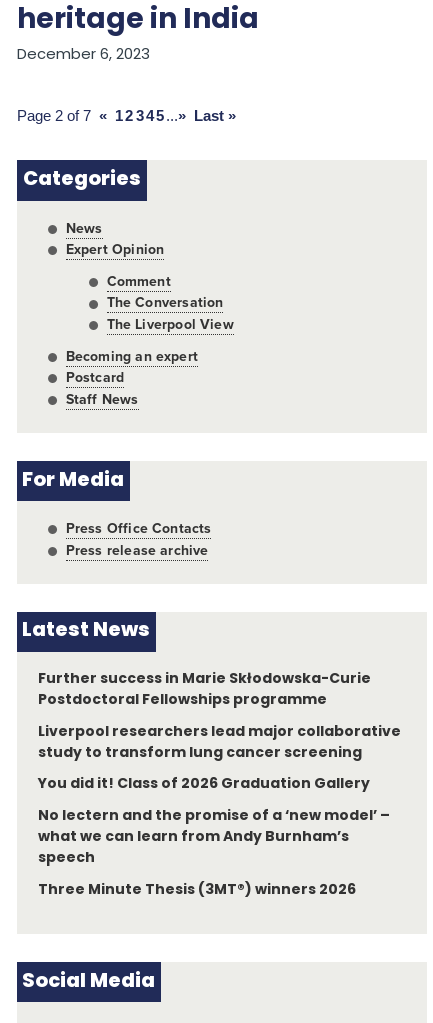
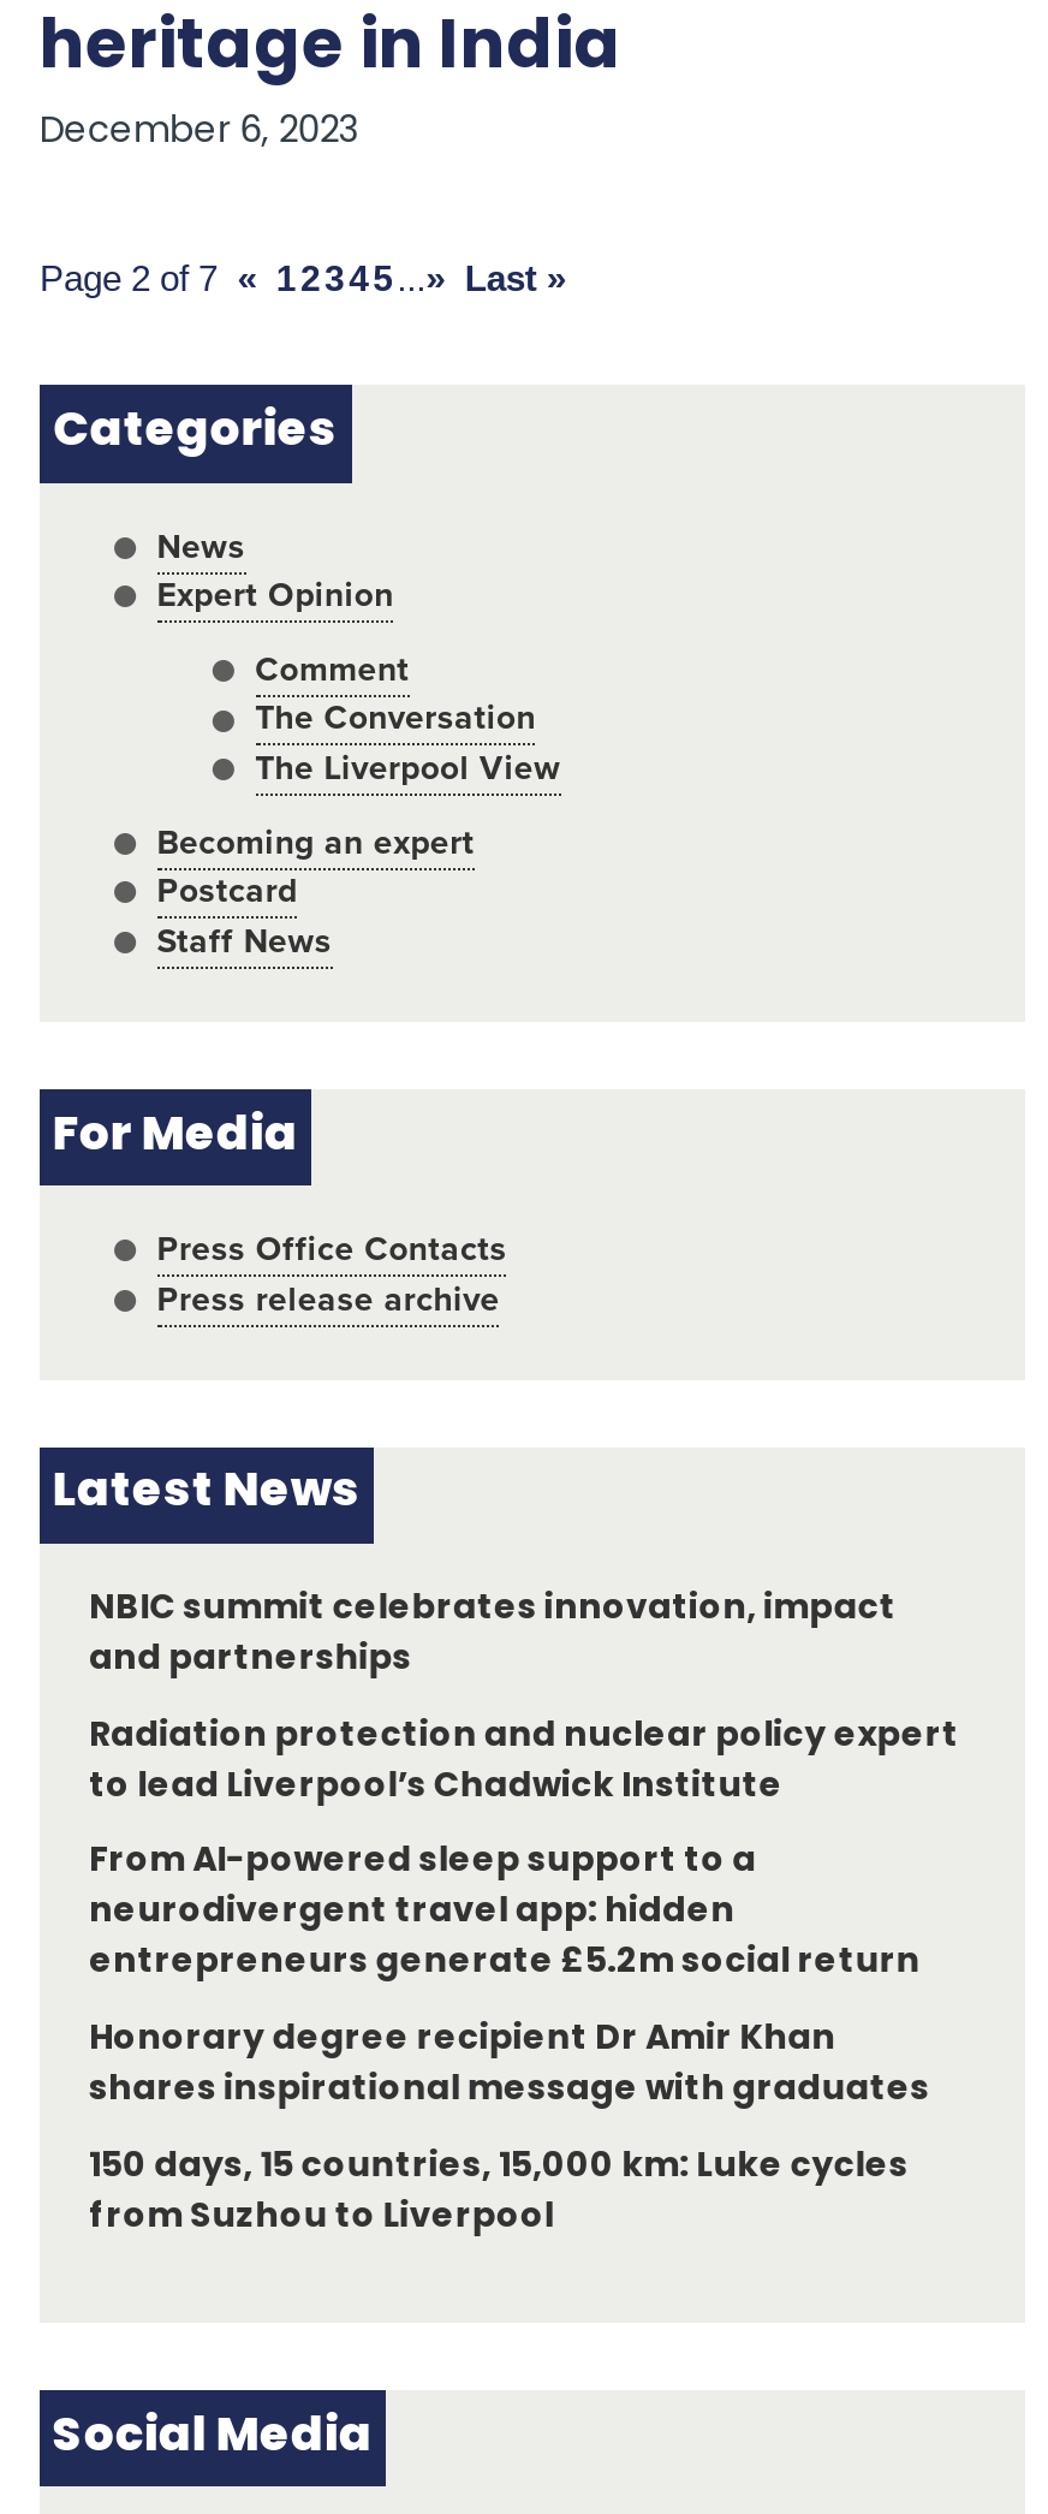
- Further success in Marie Skłodowska-Curie
- Postdoctoral Fellowships programme
+ NBIC summit celebrates innovation, impact
+ and partnerships

- Liverpool researchers lead major collaborative
- study to transform lung cancer screening
+ Radiation protection and nuclear policy expert
+ to lead Liverpool’s Chadwick Institute

- You did it! Class of 2026 Graduation Gallery
+ From AI-powered sleep support to a
+ neurodivergent travel app: hidden
+ entrepreneurs generate £5.2m social return

- No lectern and the promise of a ‘new model’ –
- what we can learn from Andy Burnham’s
- speech
+ Honorary degree recipient Dr Amir Khan
+ shares inspirational message with graduates

- Three Minute Thesis (3MT®) winners 2026
+ 150 days, 15 countries, 15,000 km: Luke cycles
+ from Suzhou to Liverpool
